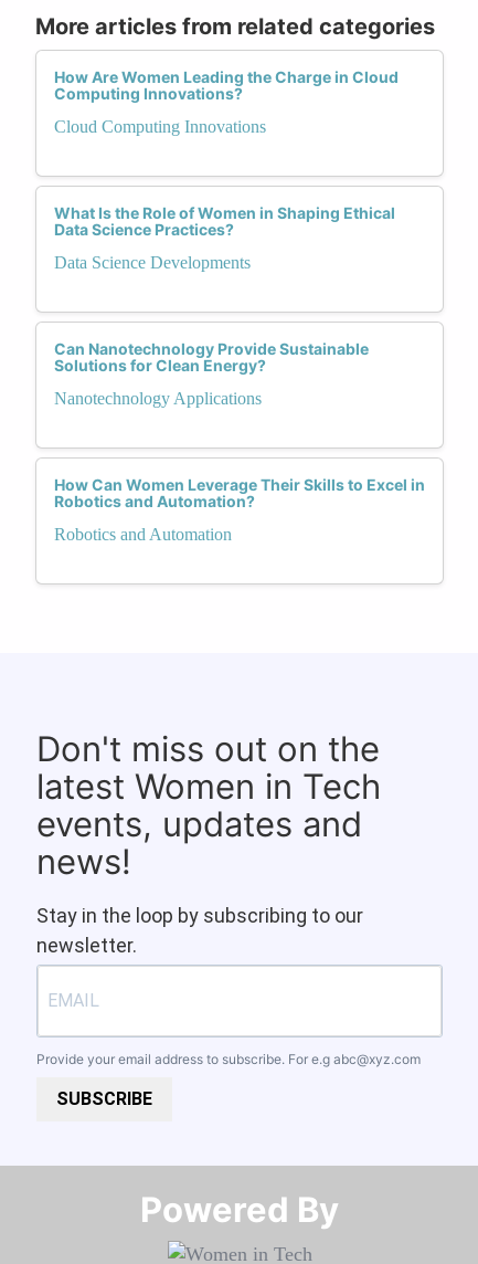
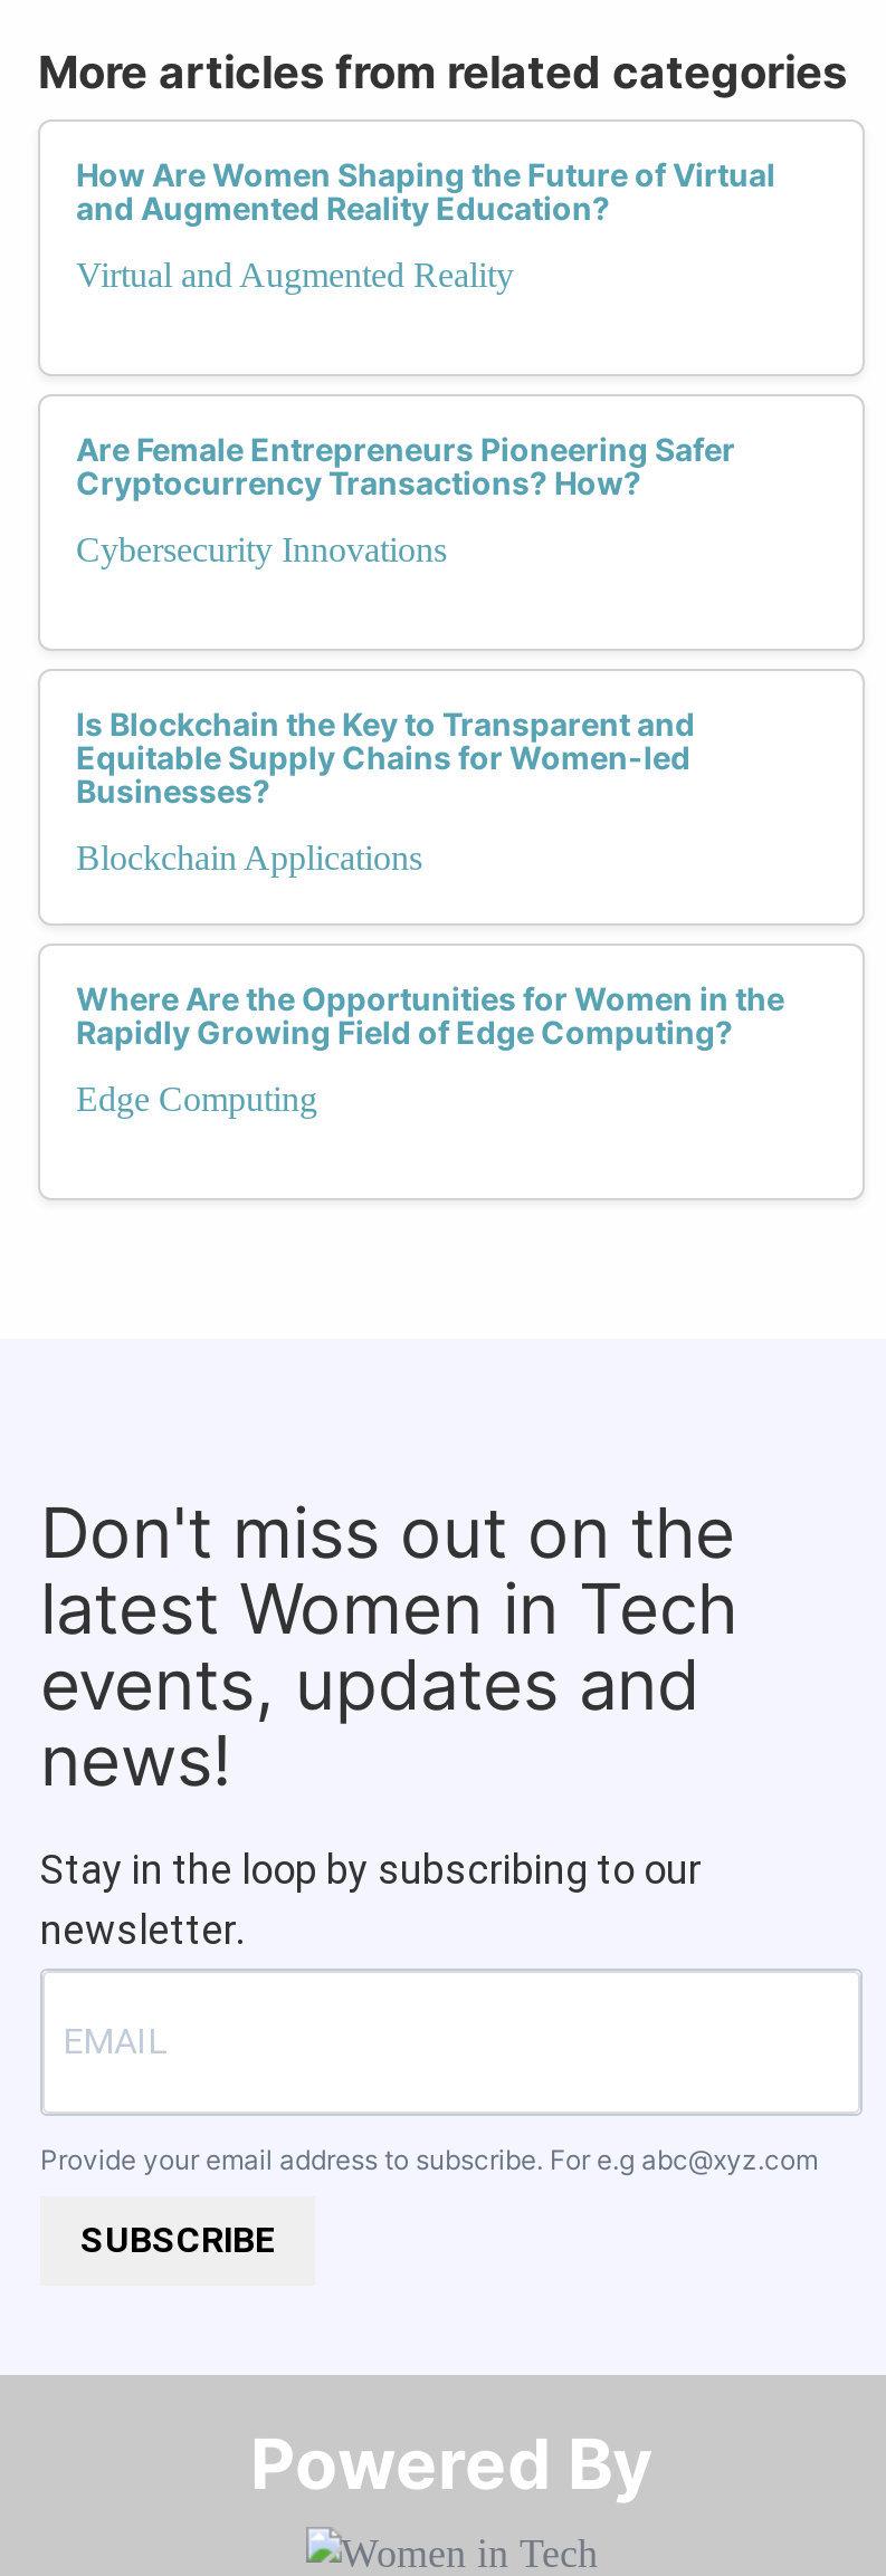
- How Are Women Leading the Charge in Cloud
- Computing Innovations?
+ How Are Women Shaping the Future of Virtual
+ and Augmented Reality Education?

- Cloud Computing Innovations
+ Virtual and Augmented Reality

- What Is the Role of Women in Shaping Ethical
- Data Science Practices?
+ Are Female Entrepreneurs Pioneering Safer
+ Cryptocurrency Transactions? How?

- Data Science Developments
+ Cybersecurity Innovations

- Can Nanotechnology Provide Sustainable
- Solutions for Clean Energy?
+ Is Blockchain the Key to Transparent and
+ Equitable Supply Chains for Women-led
+ Businesses?

- Nanotechnology Applications
+ Blockchain Applications

- How Can Women Leverage Their Skills to Excel in
- Robotics and Automation?
+ Where Are the Opportunities for Women in the
+ Rapidly Growing Field of Edge Computing?

- Robotics and Automation
+ Edge Computing
